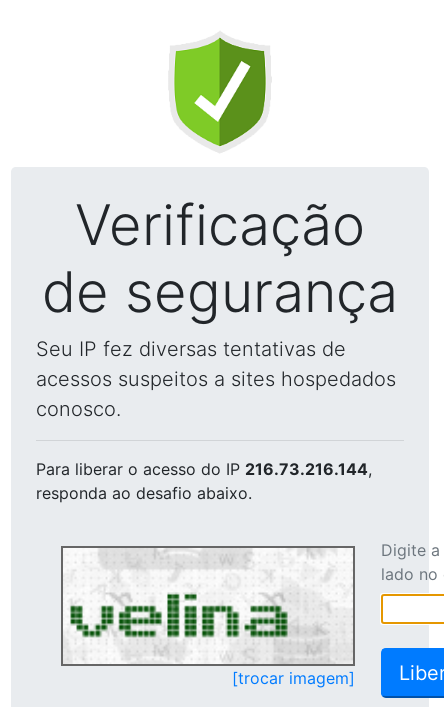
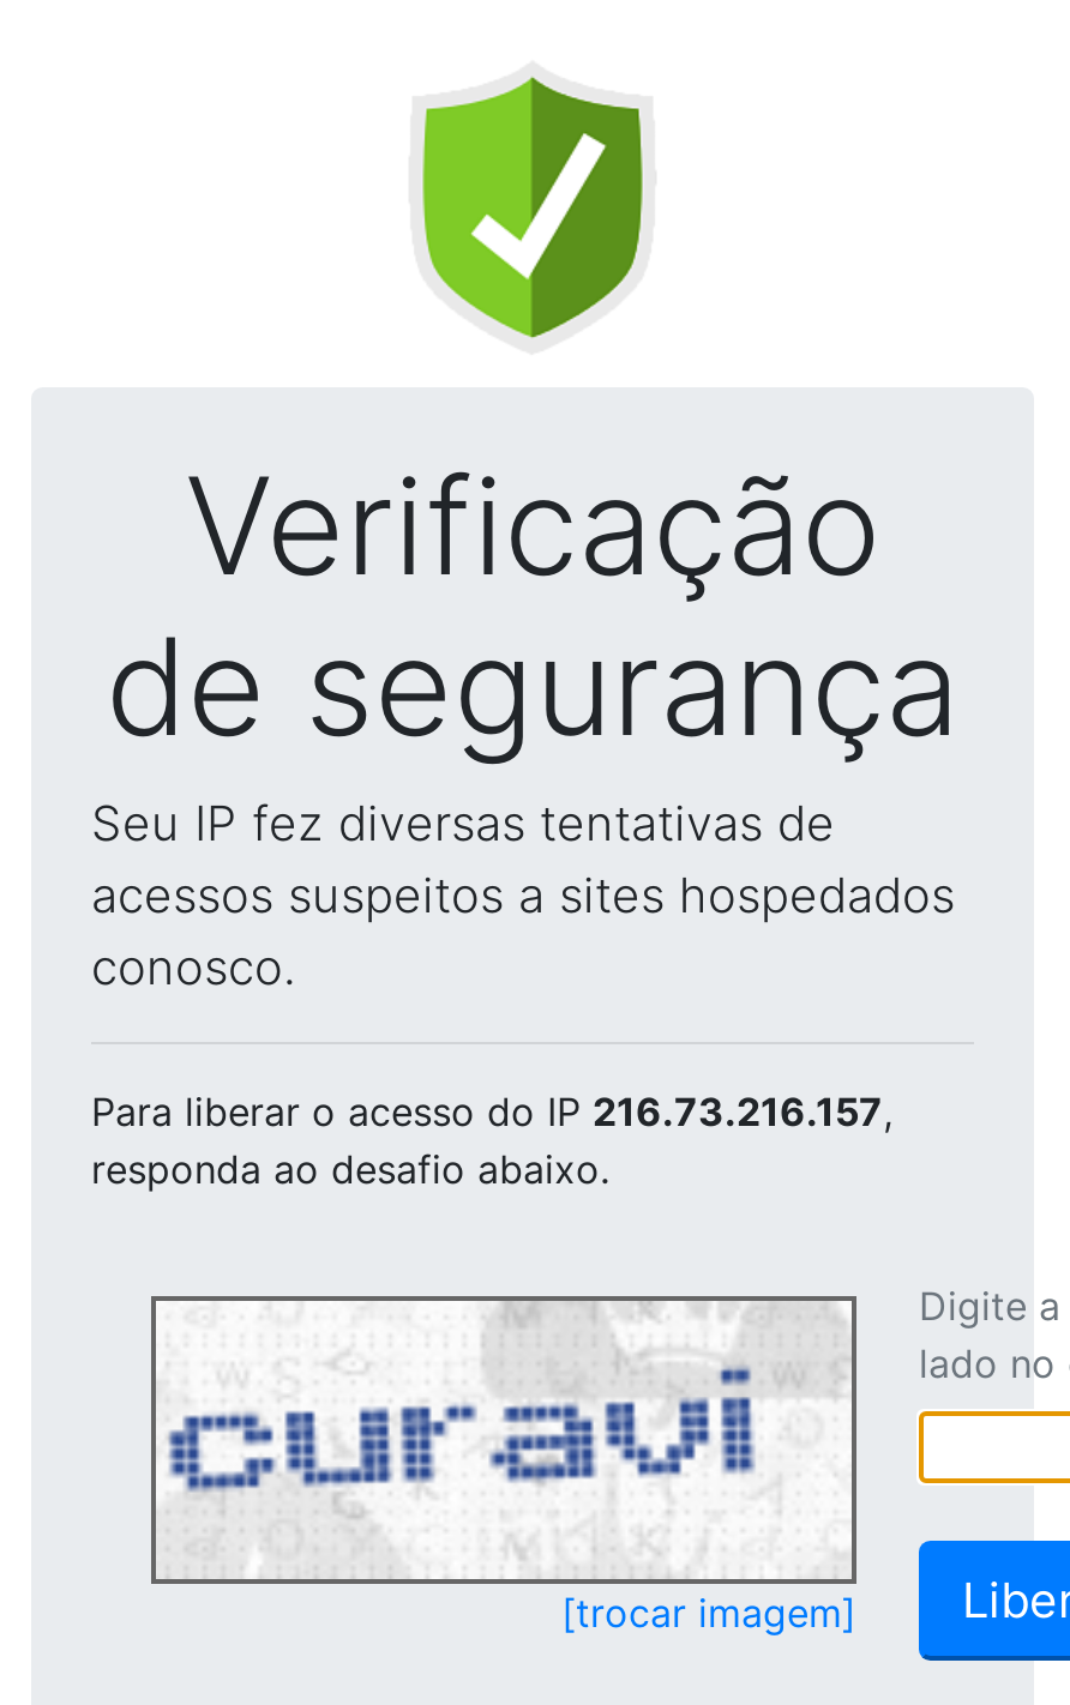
- Para liberar o acesso do IP 216.73.216.144,
+ Para liberar o acesso do IP 216.73.216.157,

- [image]
+ [image]
